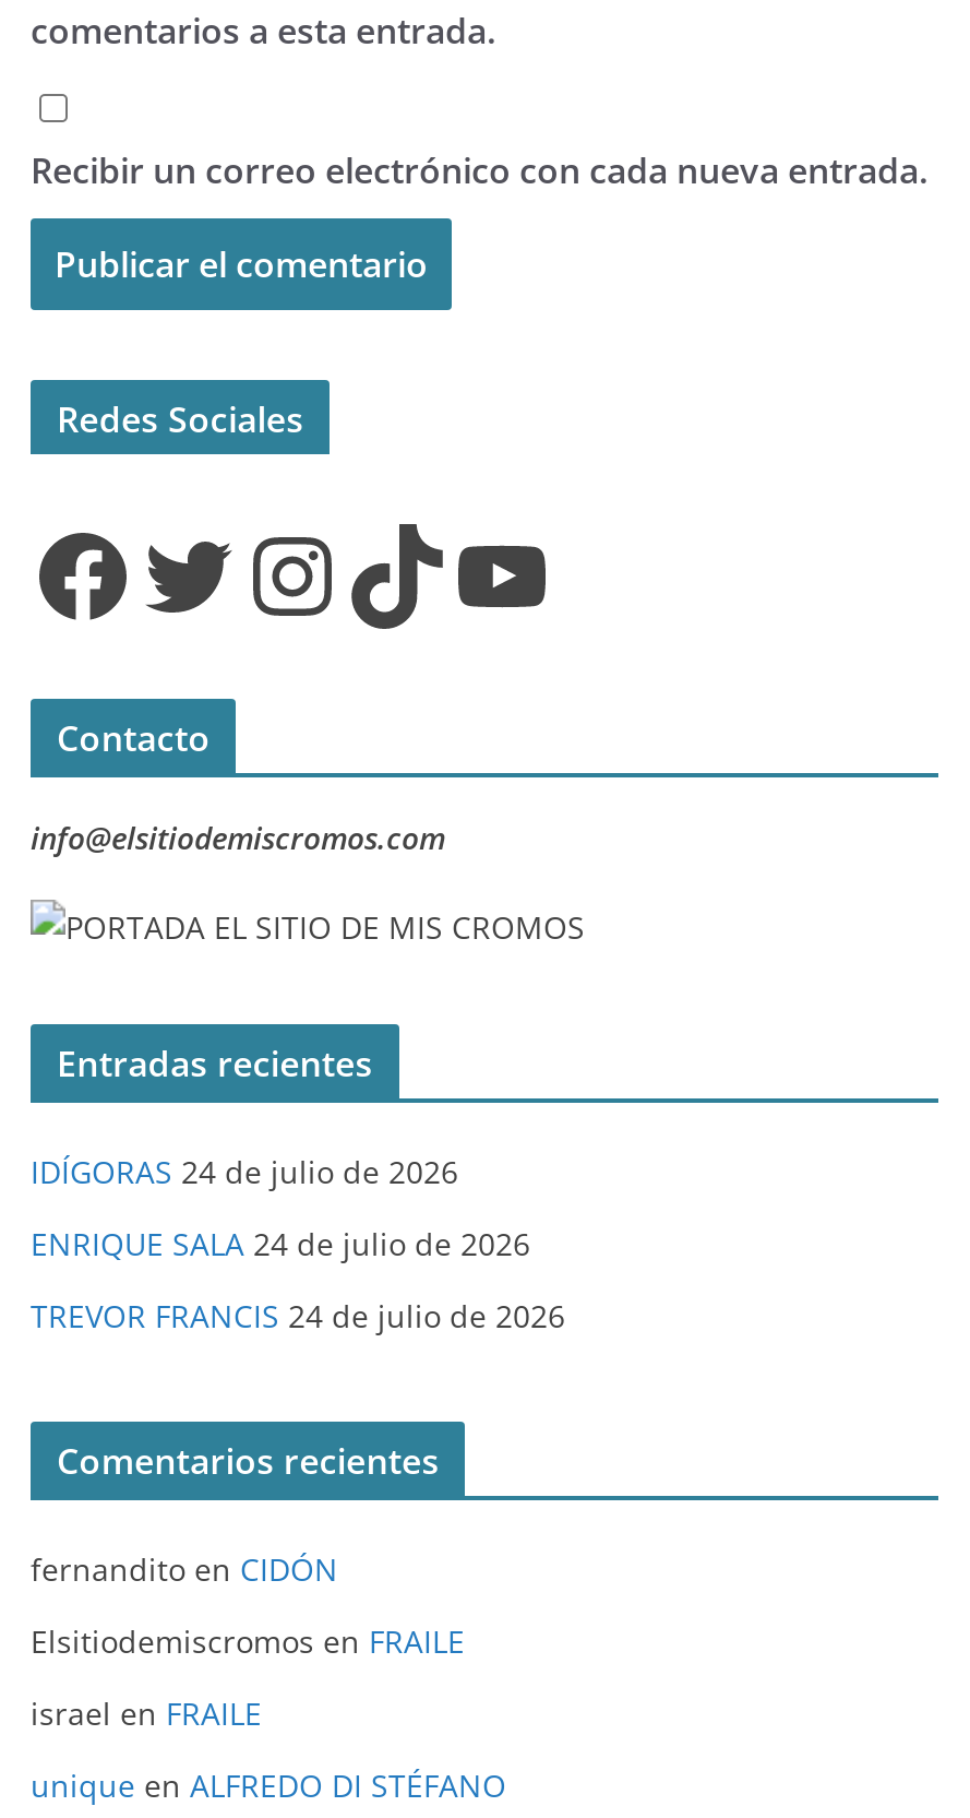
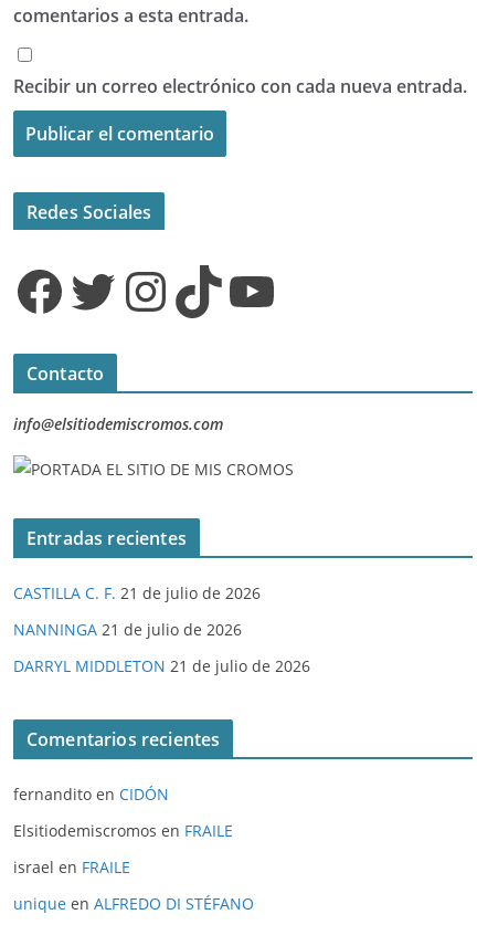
- IDÍGORAS 24 de julio de 2026
+ CASTILLA C. F. 21 de julio de 2026

- ENRIQUE SALA 24 de julio de 2026
+ NANNINGA 21 de julio de 2026

- TREVOR FRANCIS 24 de julio de 2026
+ DARRYL MIDDLETON 21 de julio de 2026
